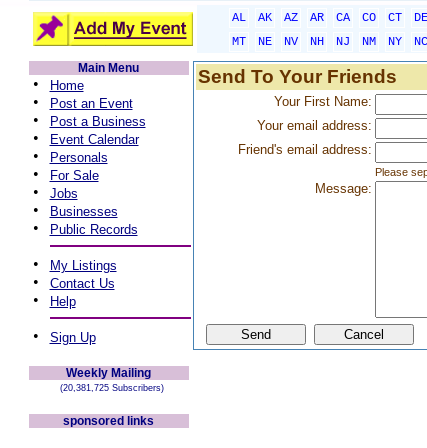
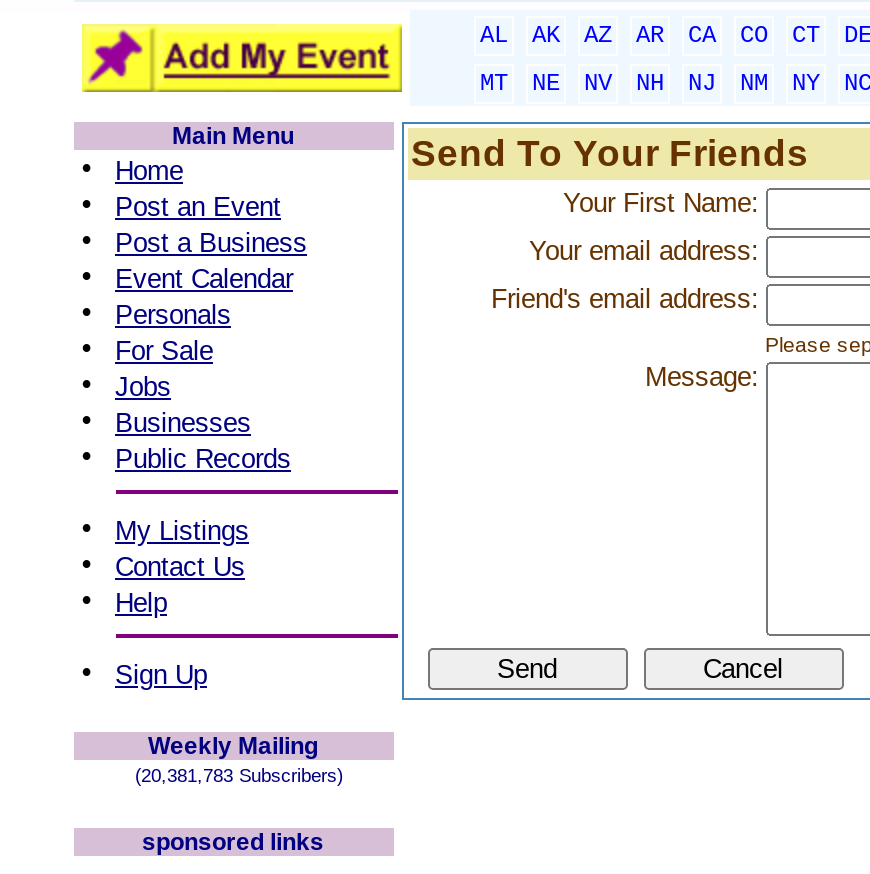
- (20,381,725 Subscribers)
+ (20,381,783 Subscribers)
